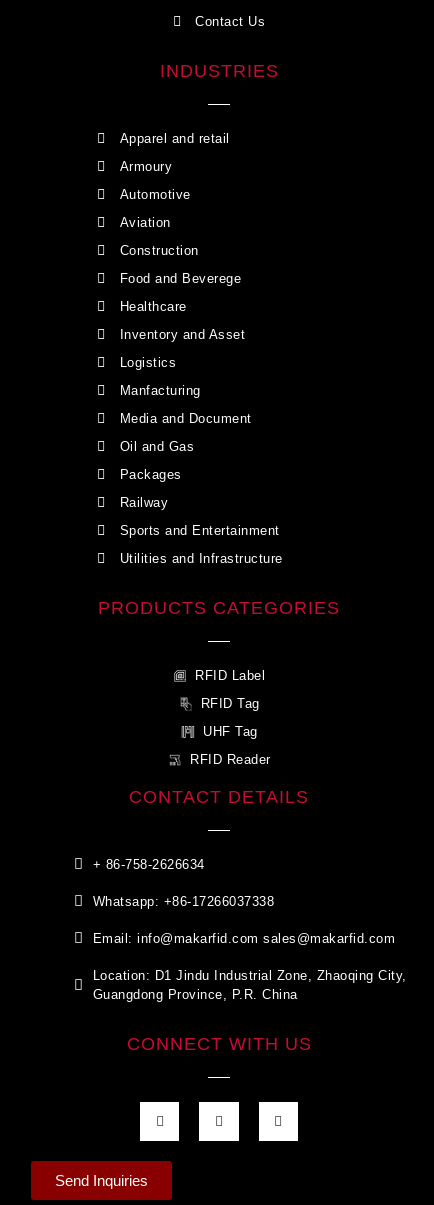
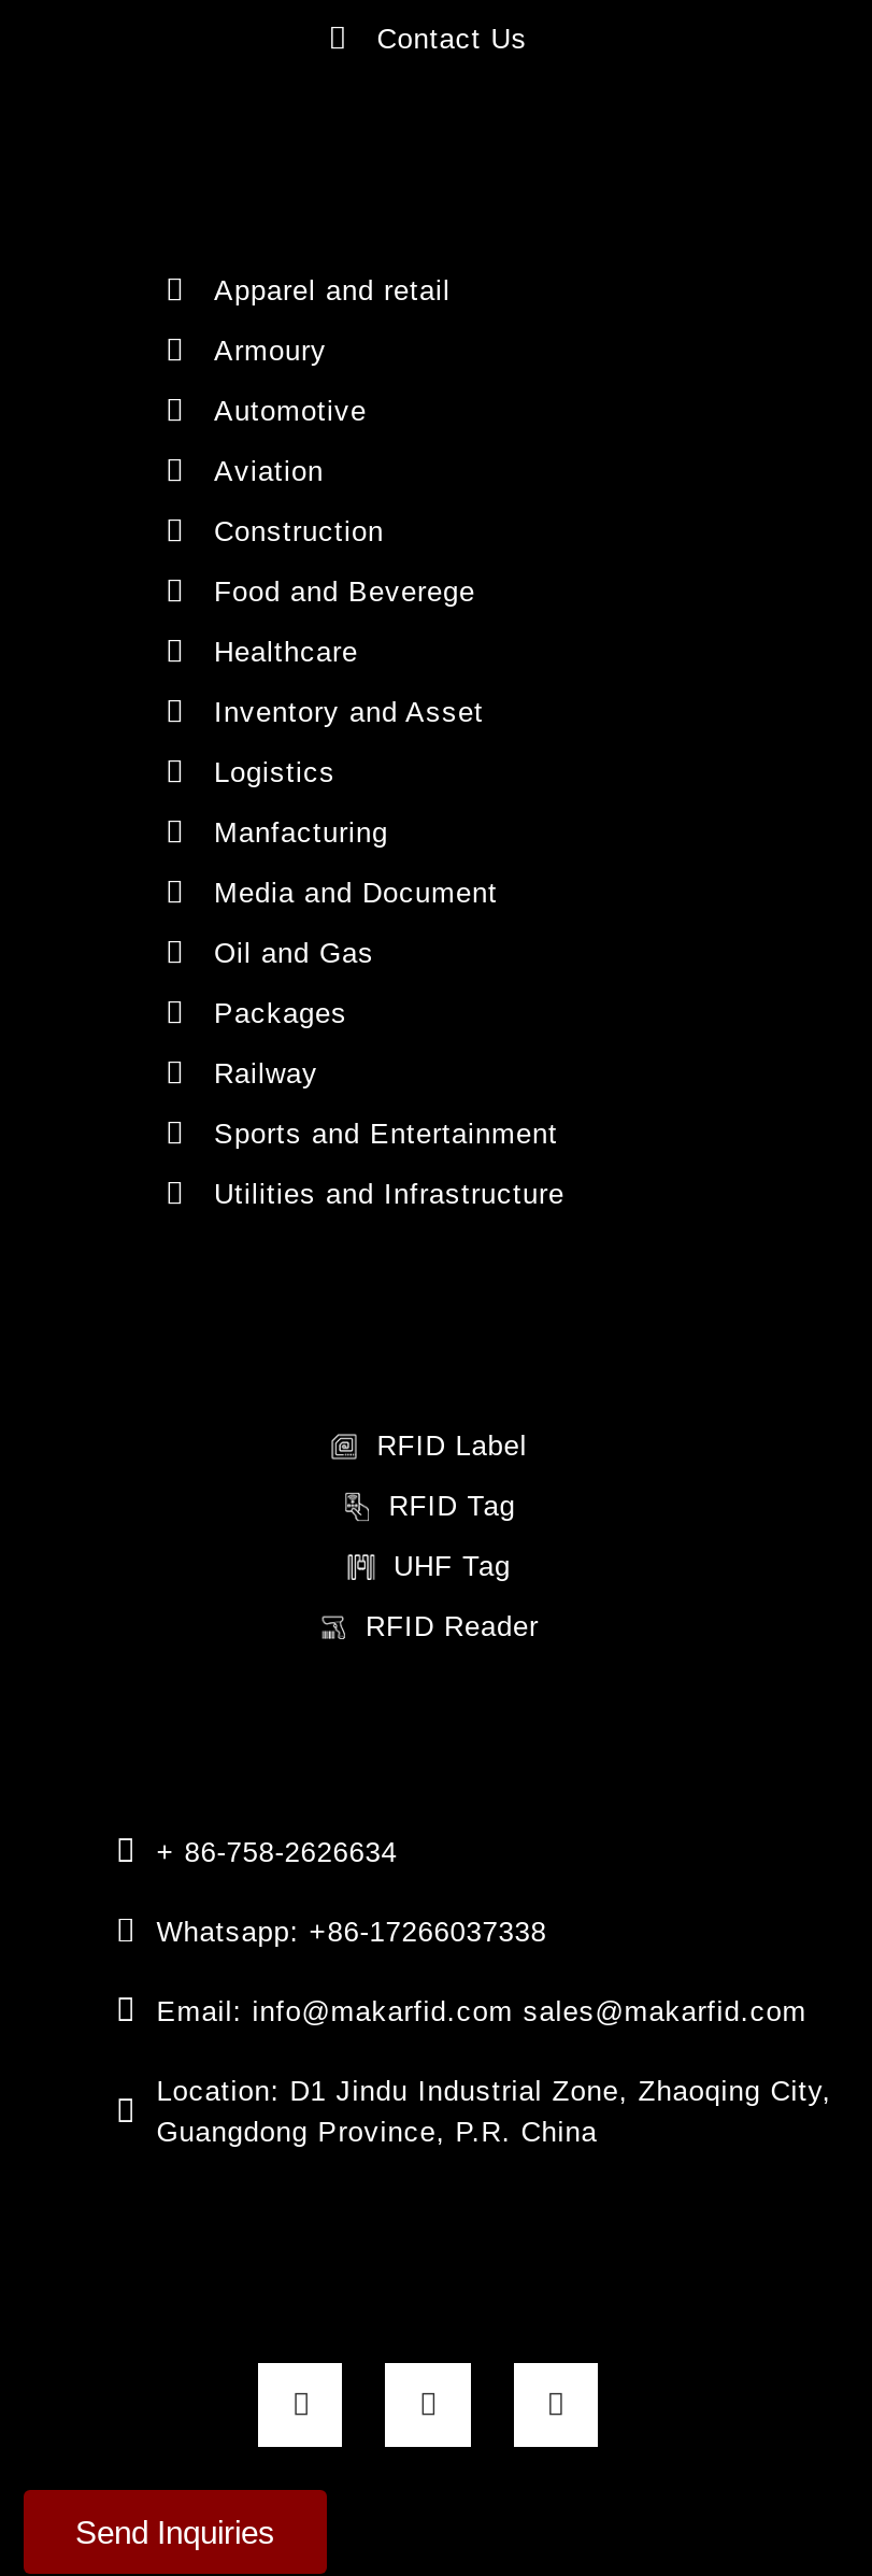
- INDUSTRIES

- PRODUCTS CATEGORIES

- CONTACT DETAILS

- CONNECT WITH US
